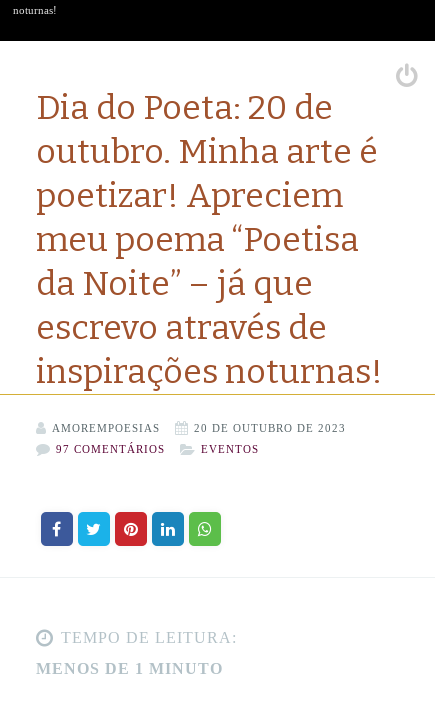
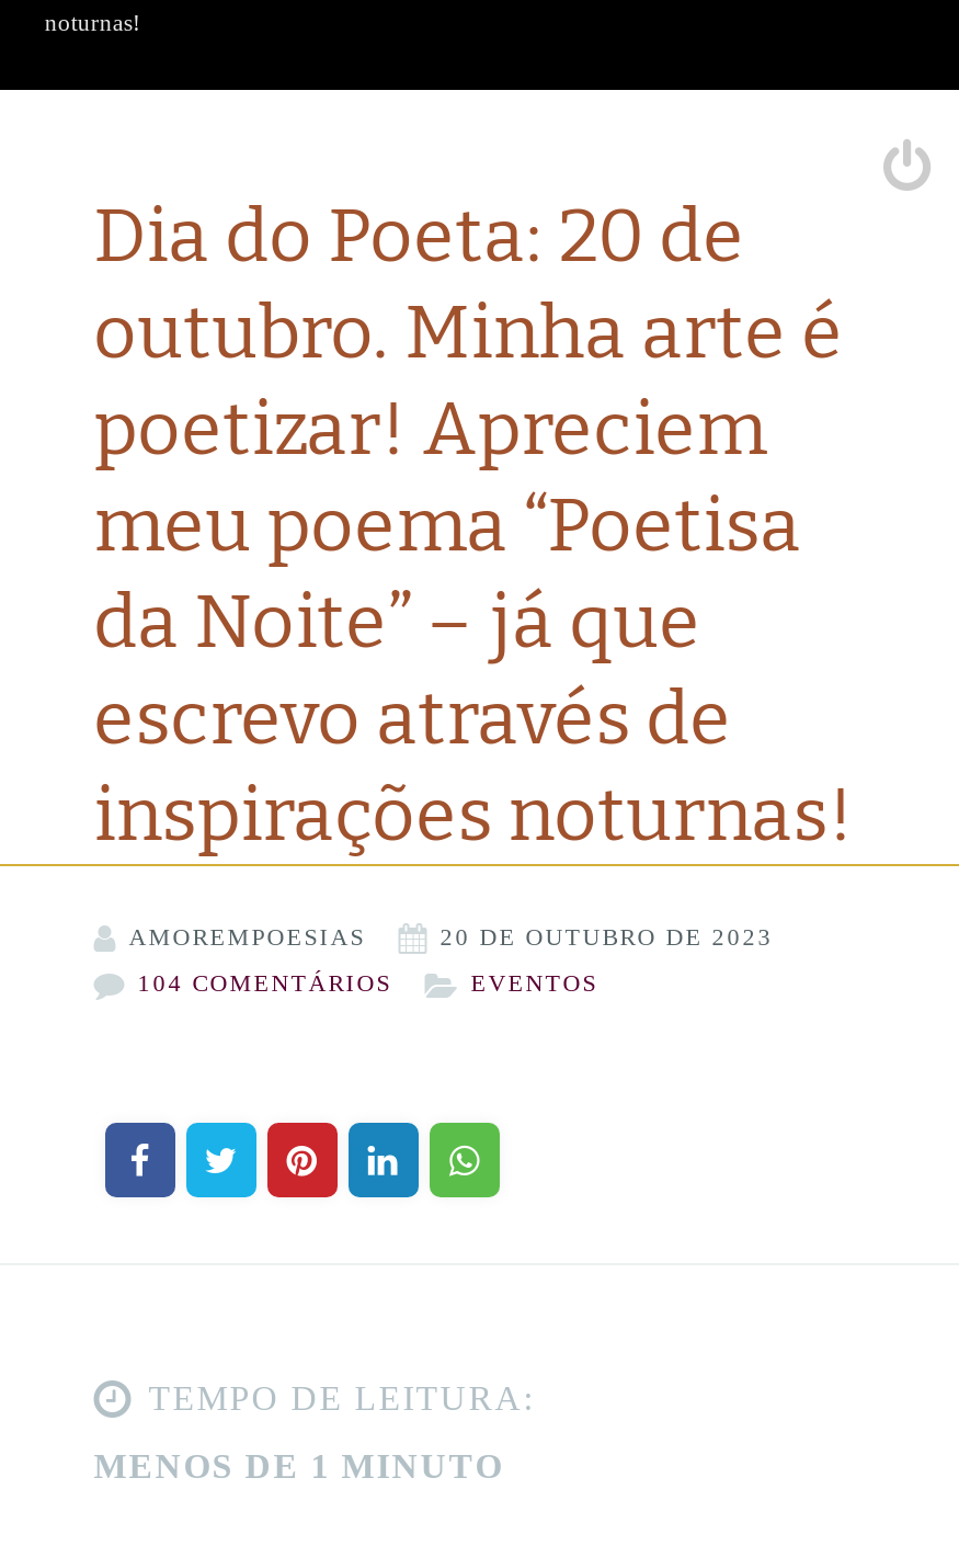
- 97 COMENTÁRIOS
+ 104 COMENTÁRIOS
